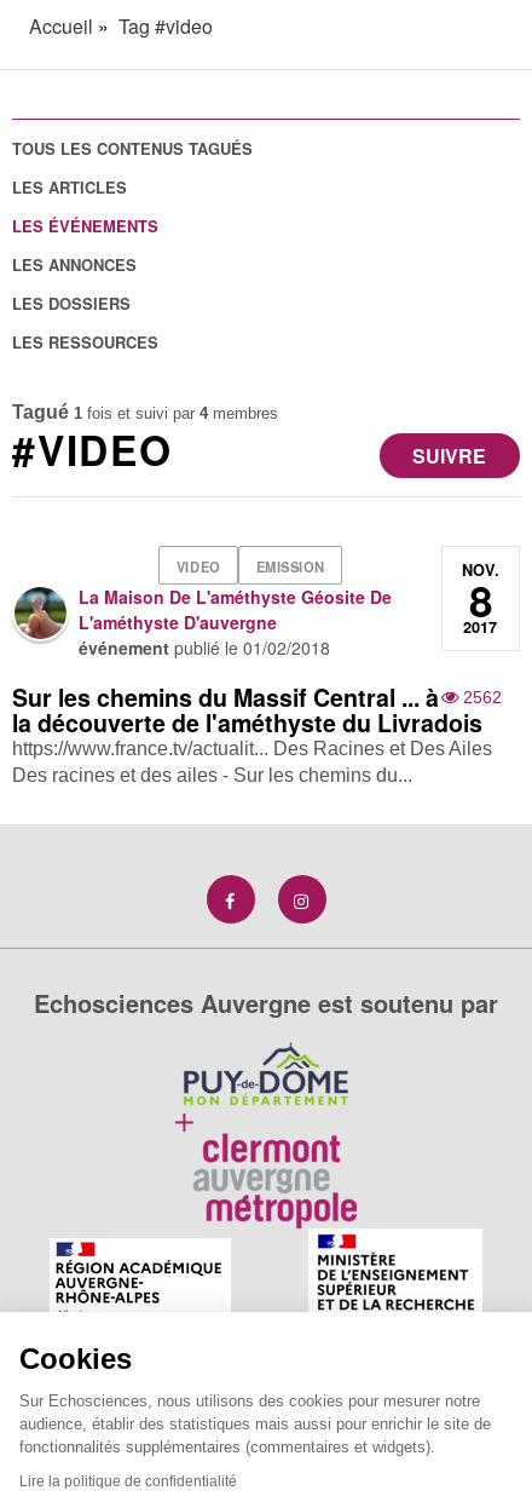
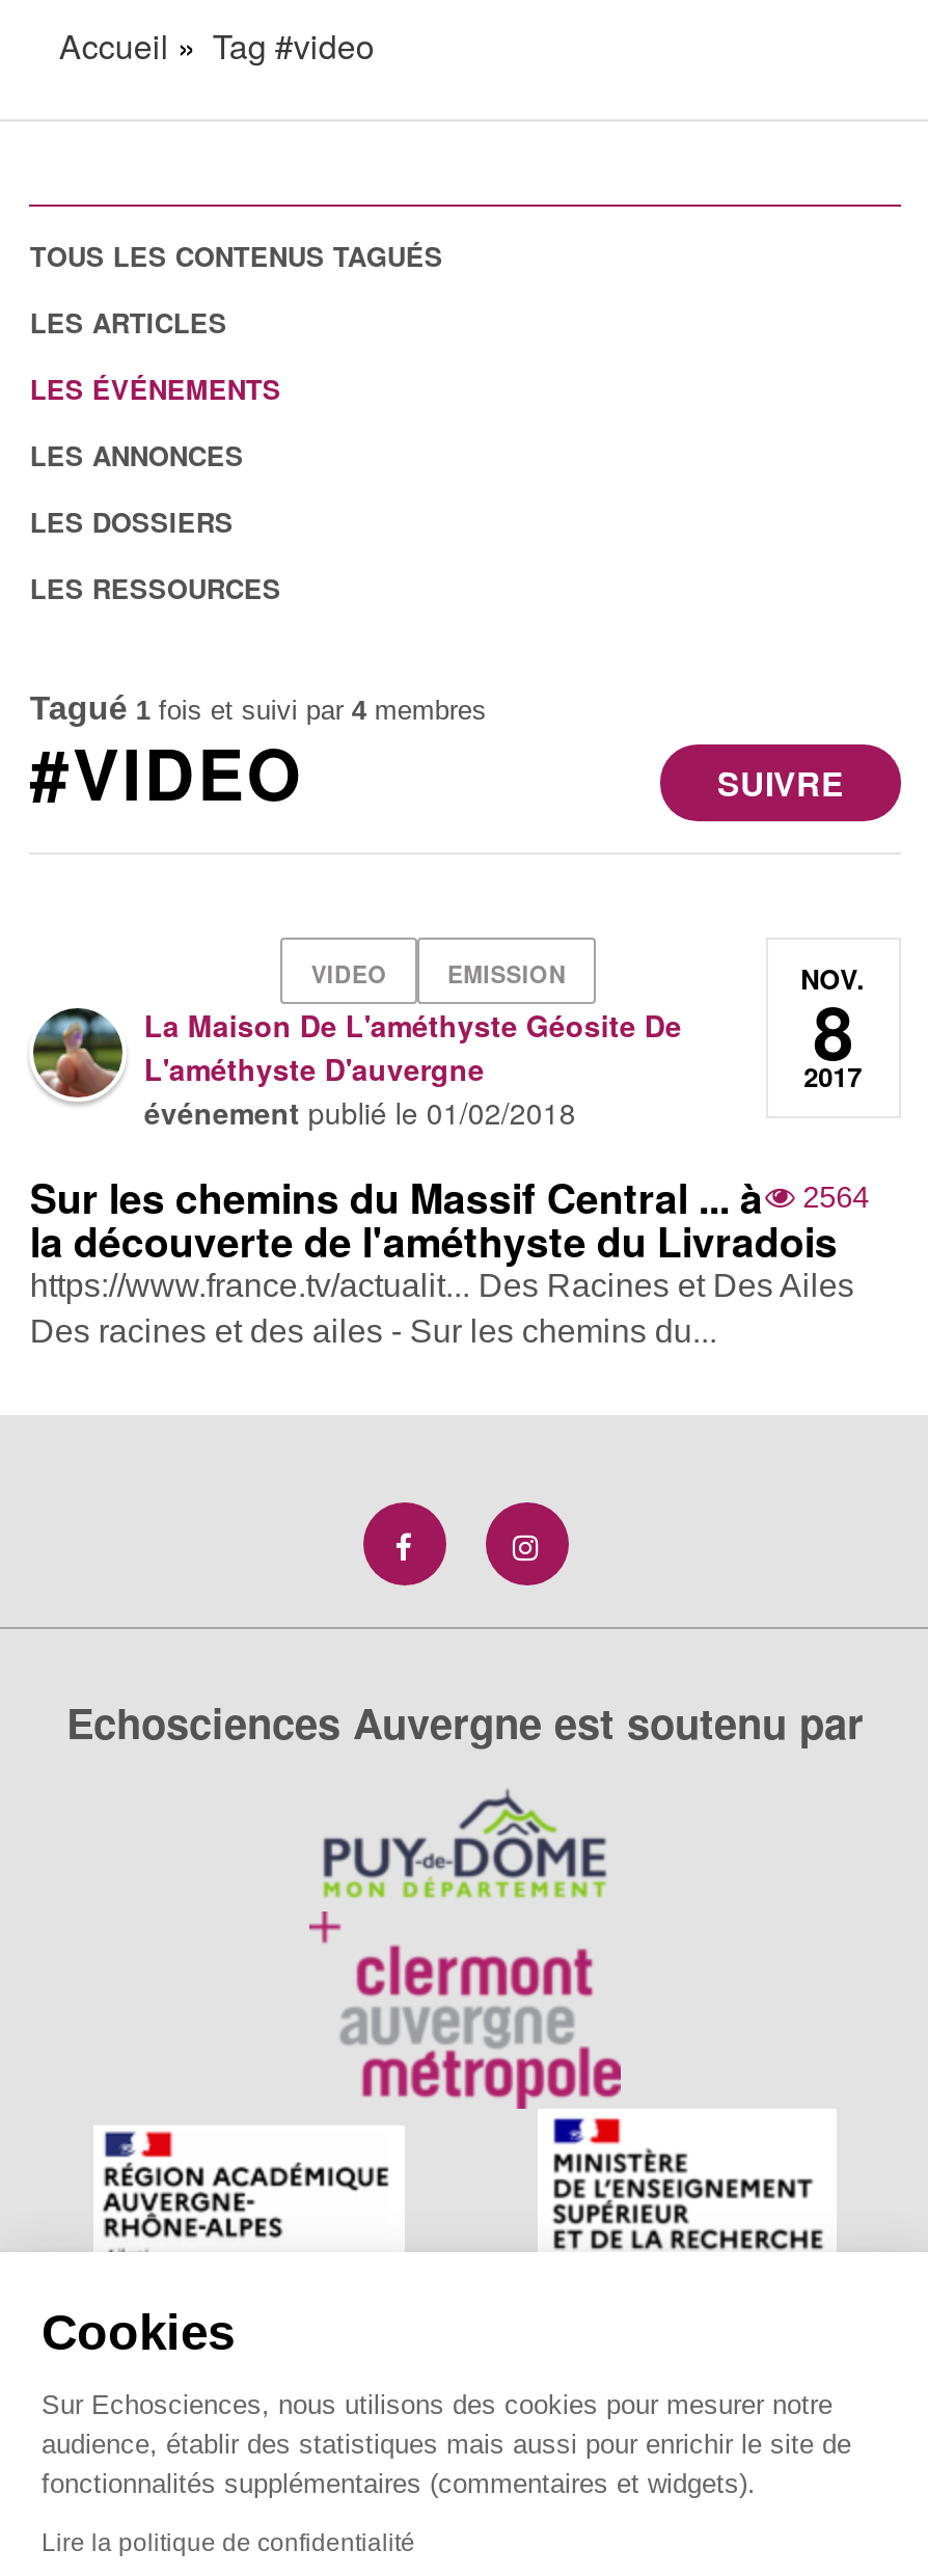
- Sur les chemins du Massif Central ... à 2562
+ Sur les chemins du Massif Central ... à 2564
